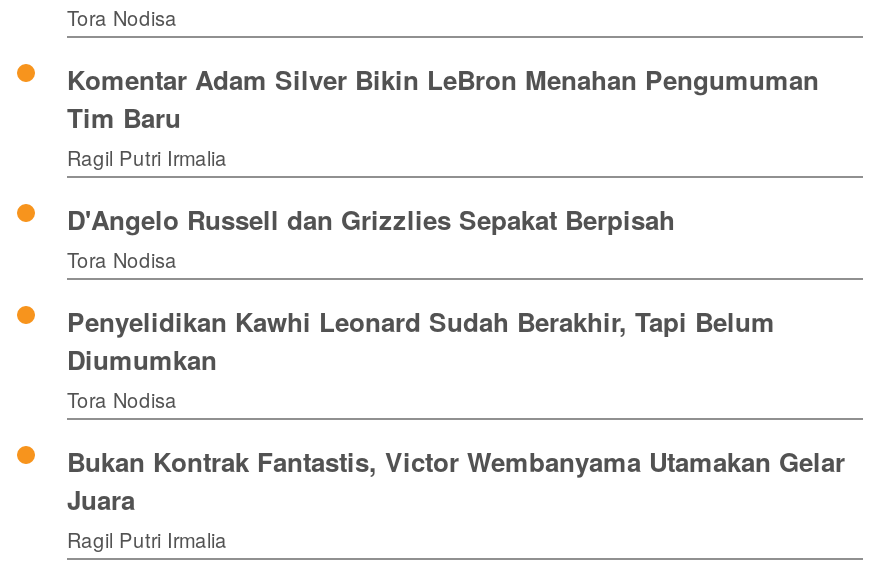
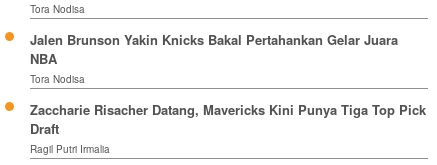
- Komentar Adam Silver Bikin LeBron Menahan Pengumuman
- Tim Baru
- Ragil Putri Irmalia
- D'Angelo Russell dan Grizzlies Sepakat Berpisah
+ Jalen Brunson Yakin Knicks Bakal Pertahankan Gelar Juara
+ NBA

- Penyelidikan Kawhi Leonard Sudah Berakhir, Tapi Belum
- Diumumkan
- Tora Nodisa
- Bukan Kontrak Fantastis, Victor Wembanyama Utamakan Gelar
- Juara
+ Zaccharie Risacher Datang, Mavericks Kini Punya Tiga Top Pick
+ Draft
